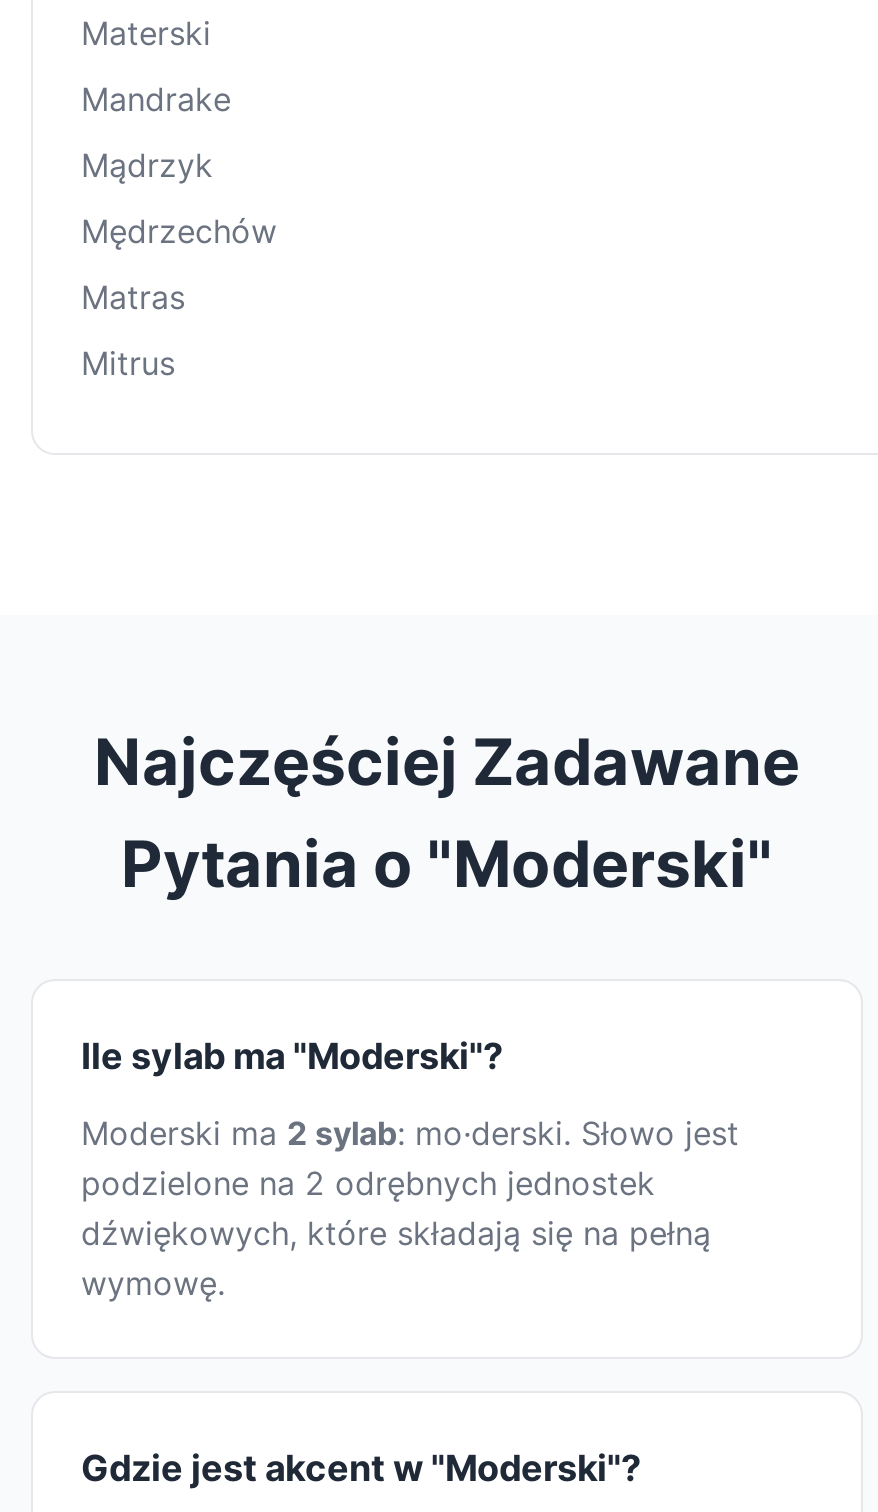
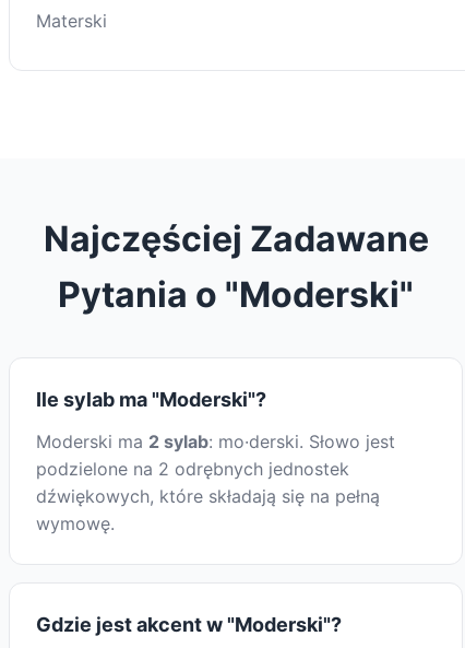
- Mandrake
- Mądrzyk
- Mędrzechów
- Matras
- Mitrus
